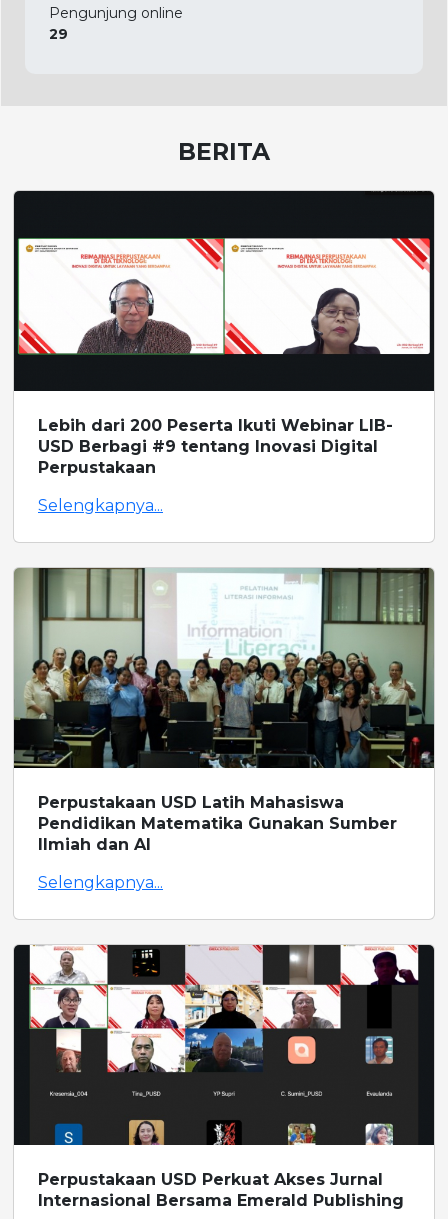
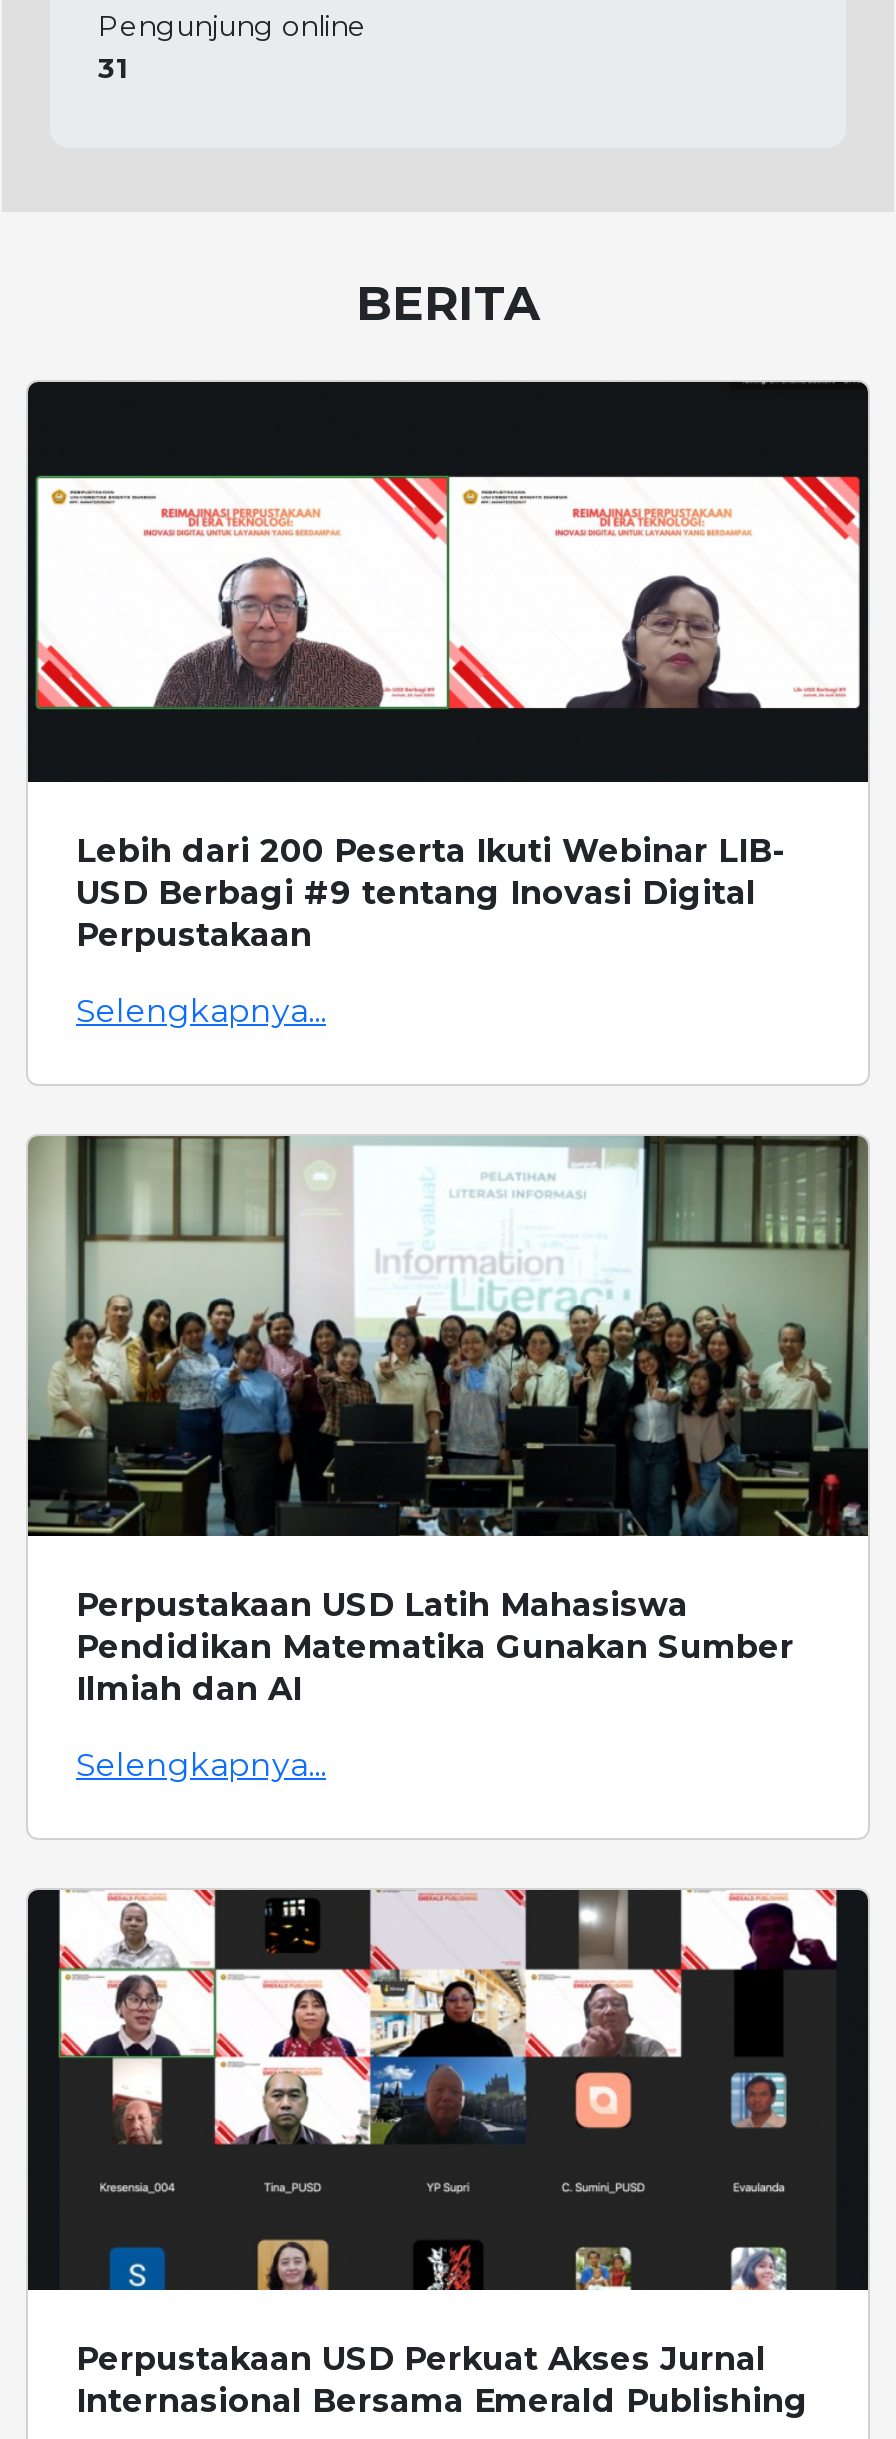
- 29
+ 31
